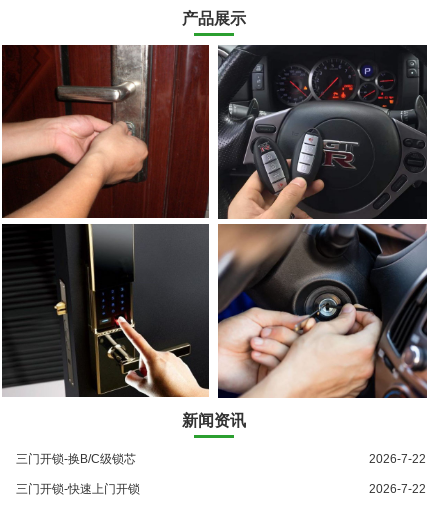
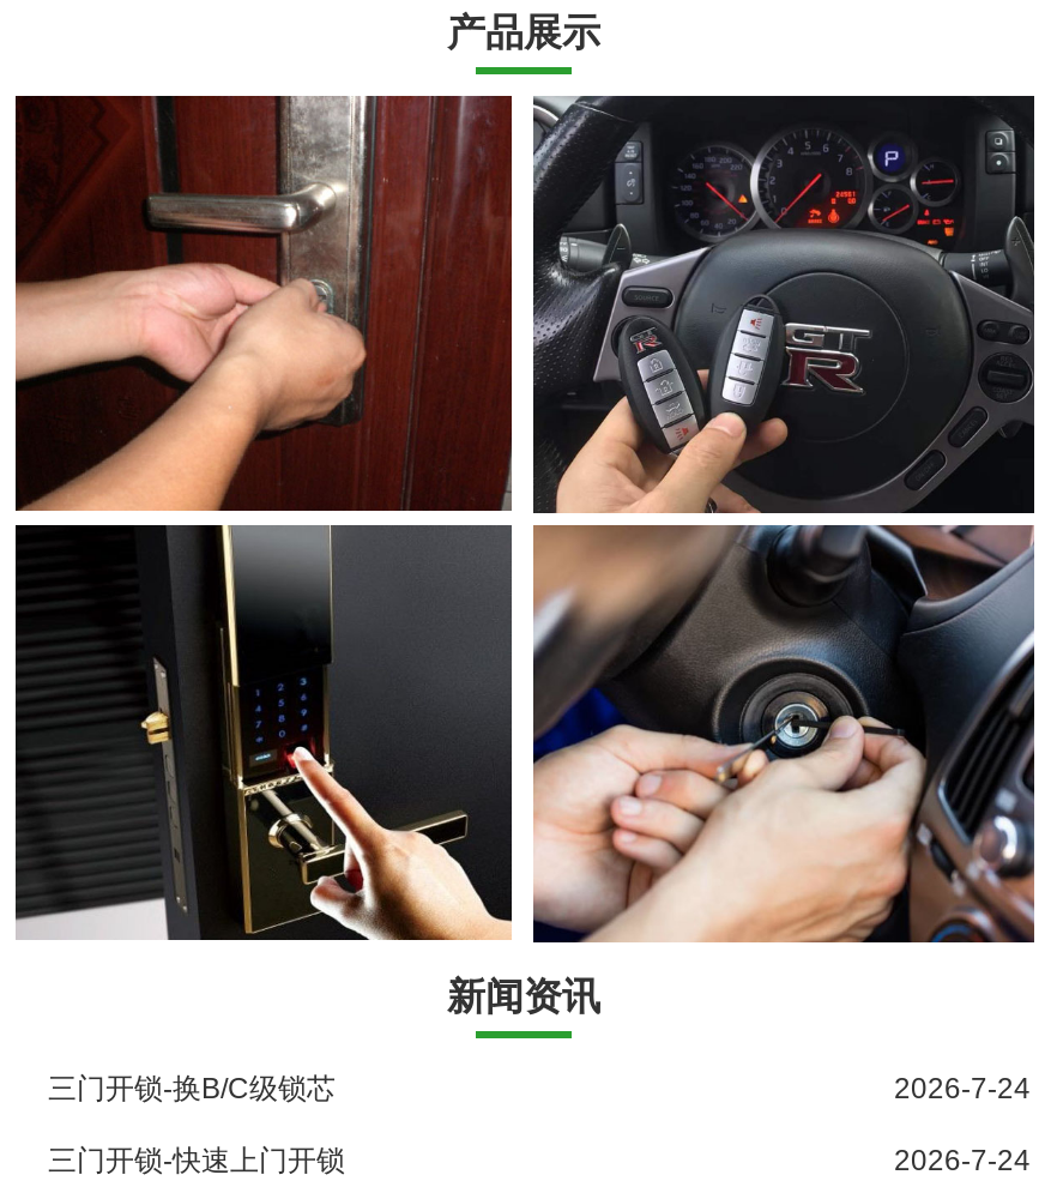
- 2026-7-22
+ 2026-7-24

- 2026-7-22
+ 2026-7-24
